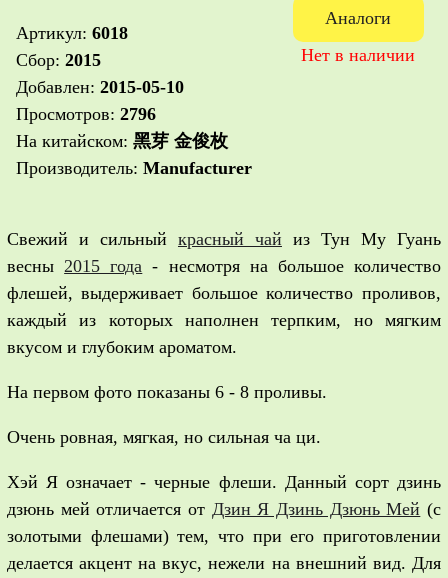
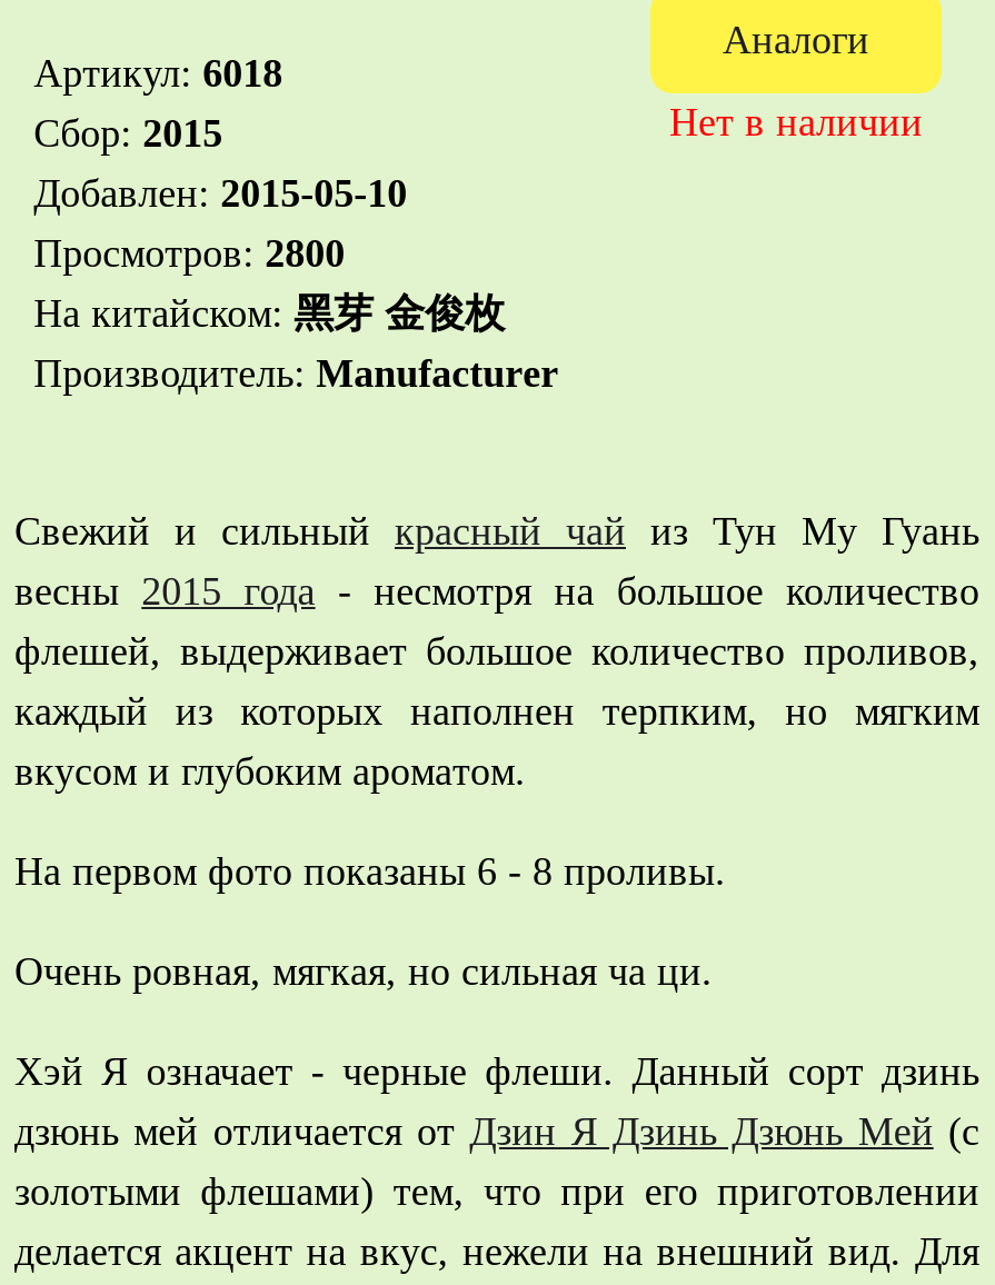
- Просмотров: 2796
+ Просмотров: 2800
